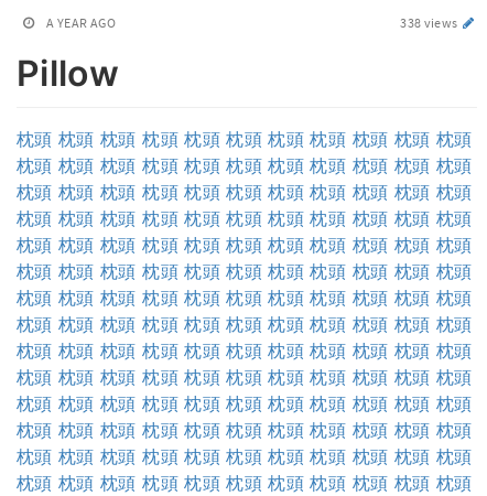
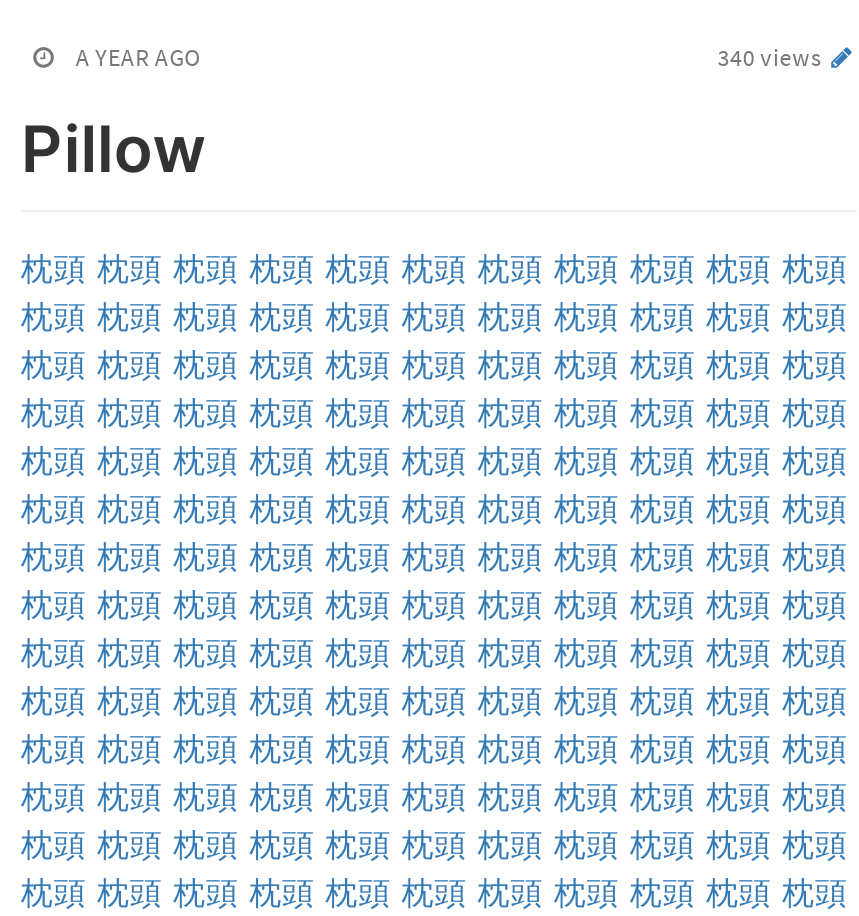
- 338 views
+ 340 views
